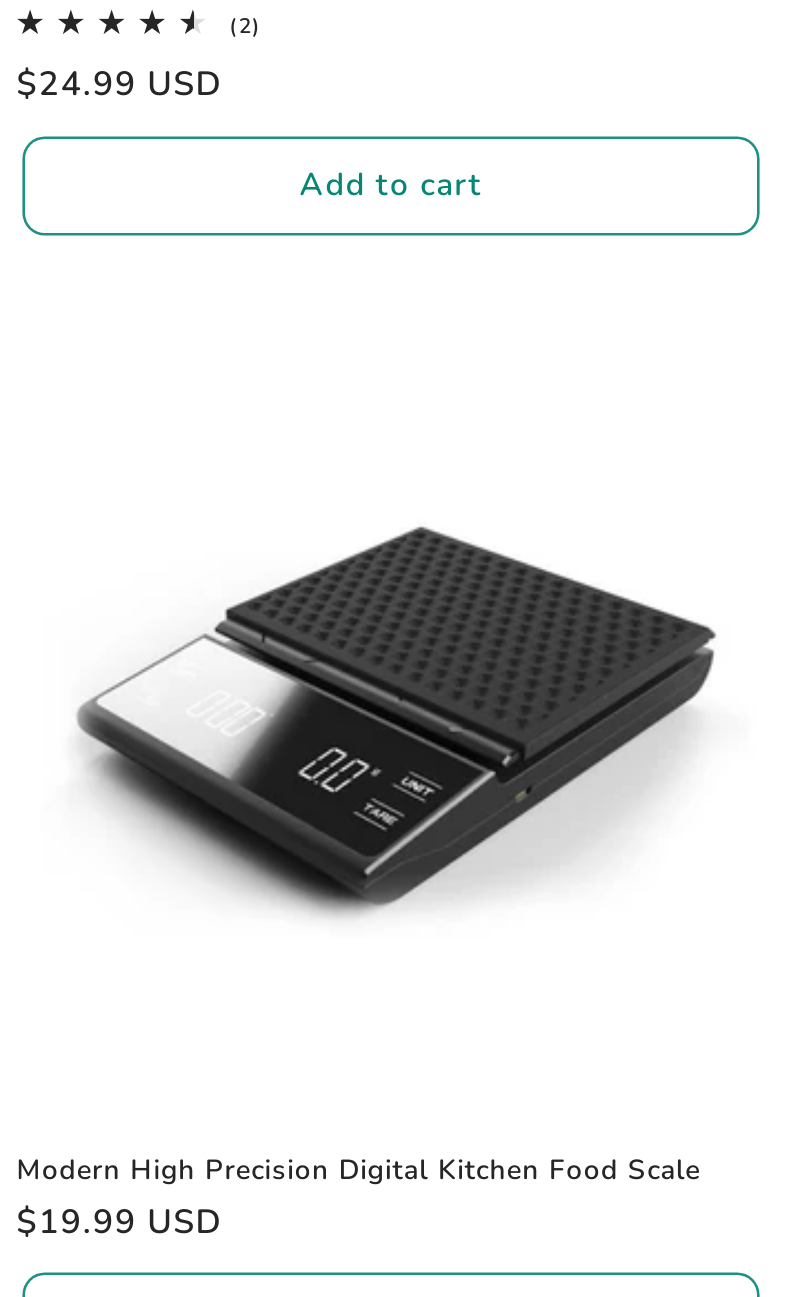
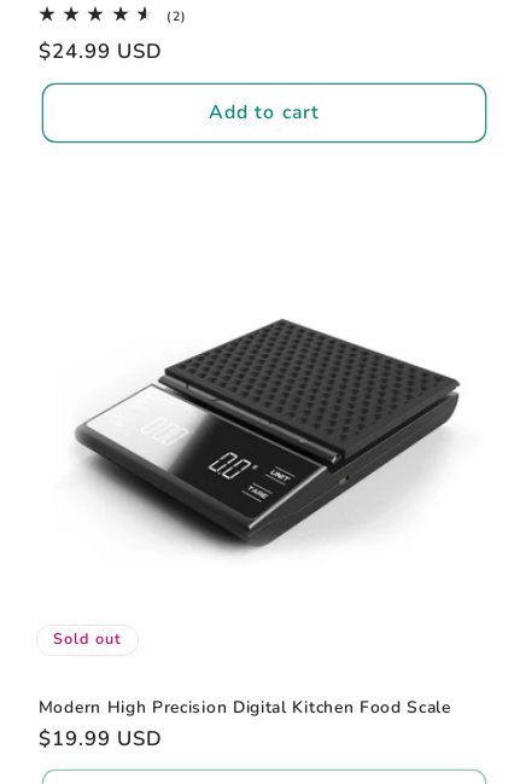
+ Sold out
